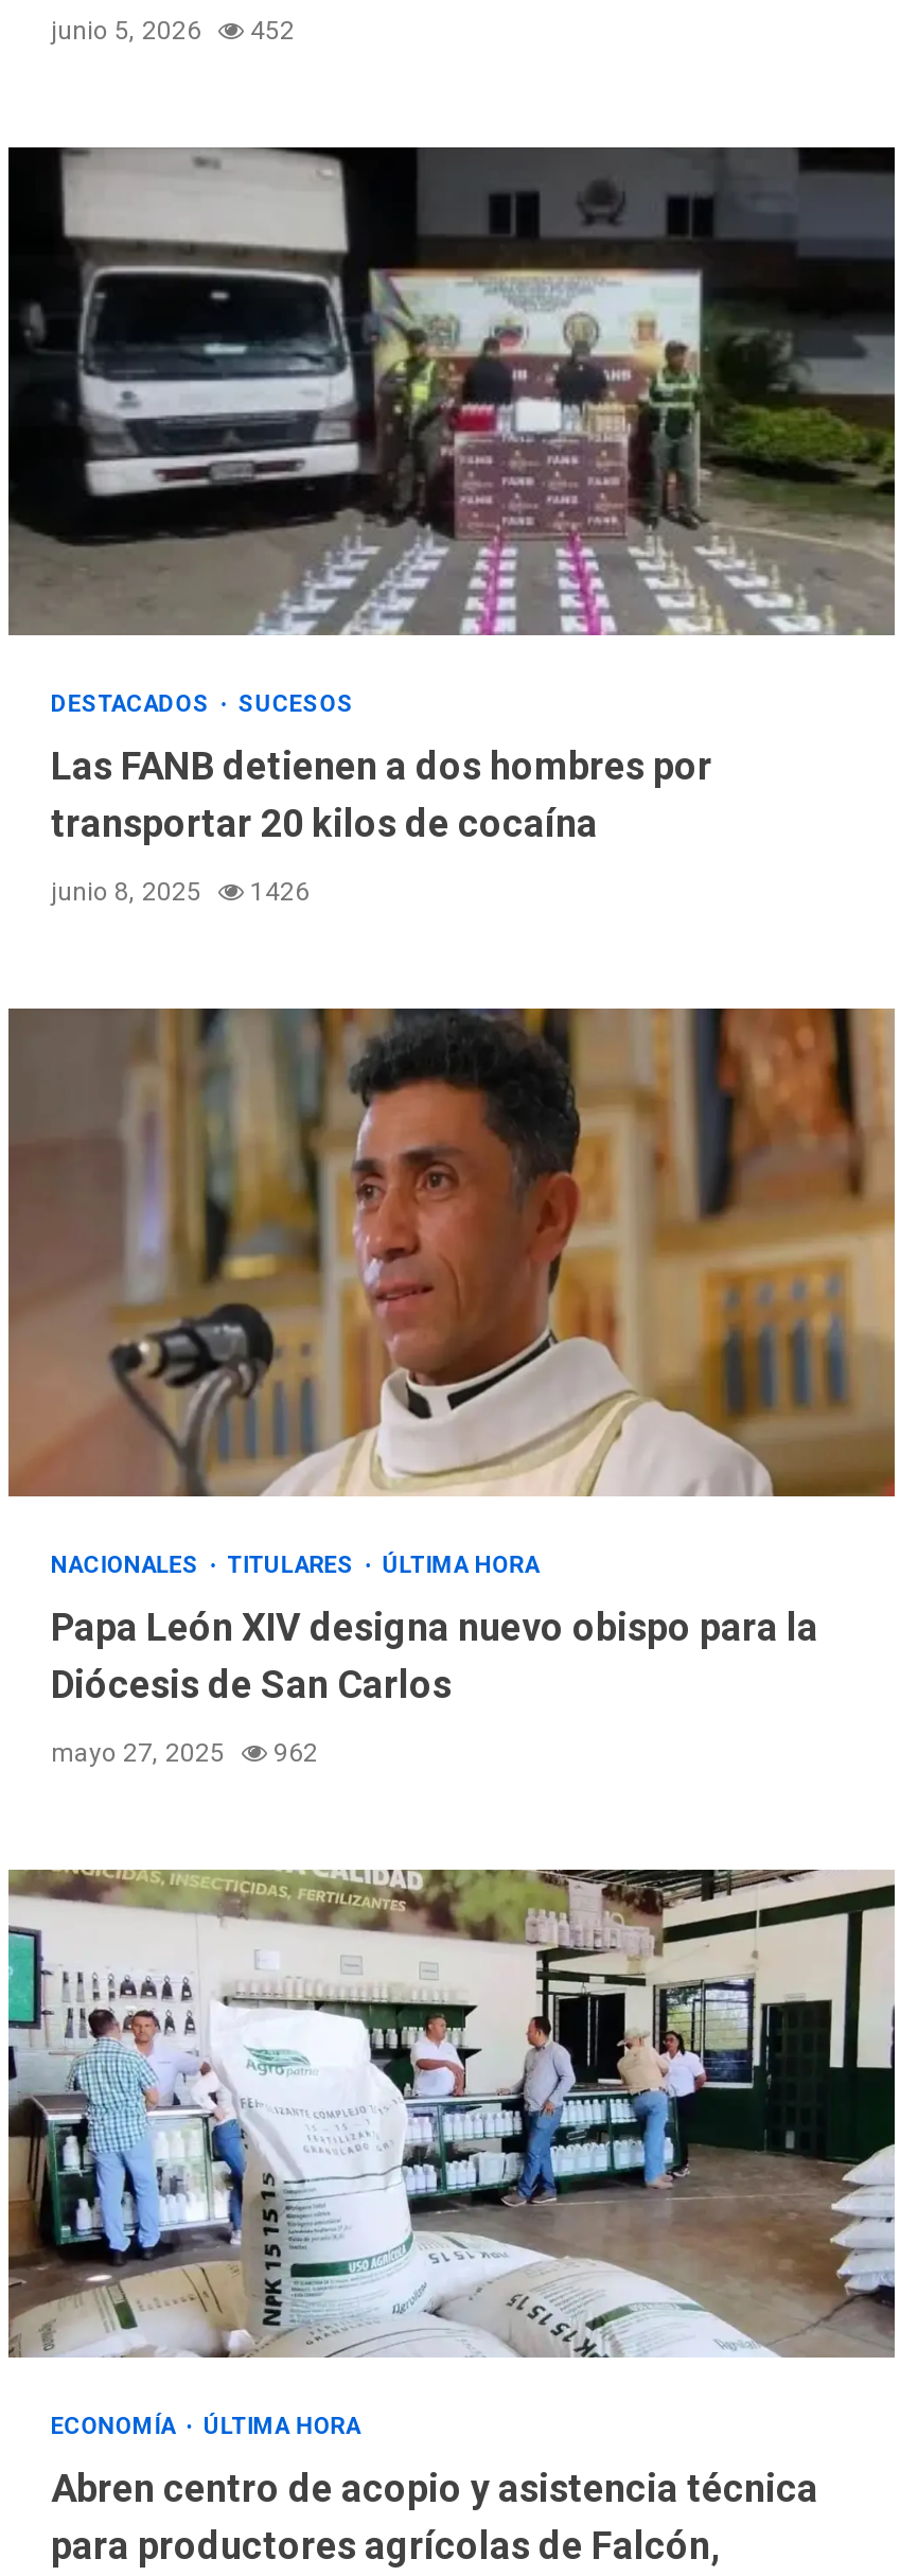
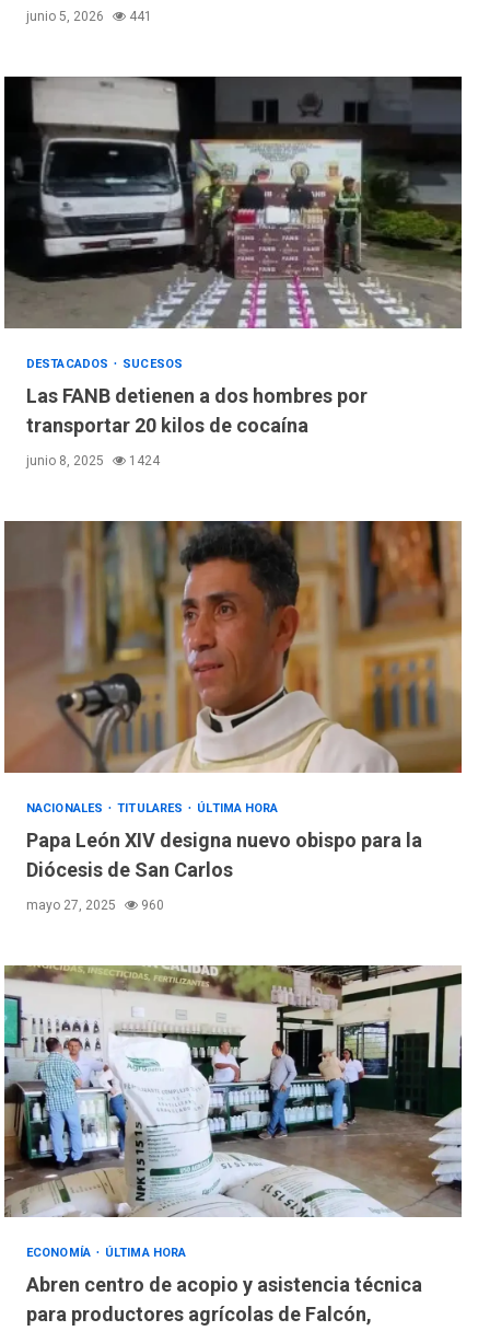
- junio 5, 2026 452
+ junio 5, 2026 441

- junio 8, 2025 1426
+ junio 8, 2025 1424

- mayo 27, 2025 962
+ mayo 27, 2025 960
